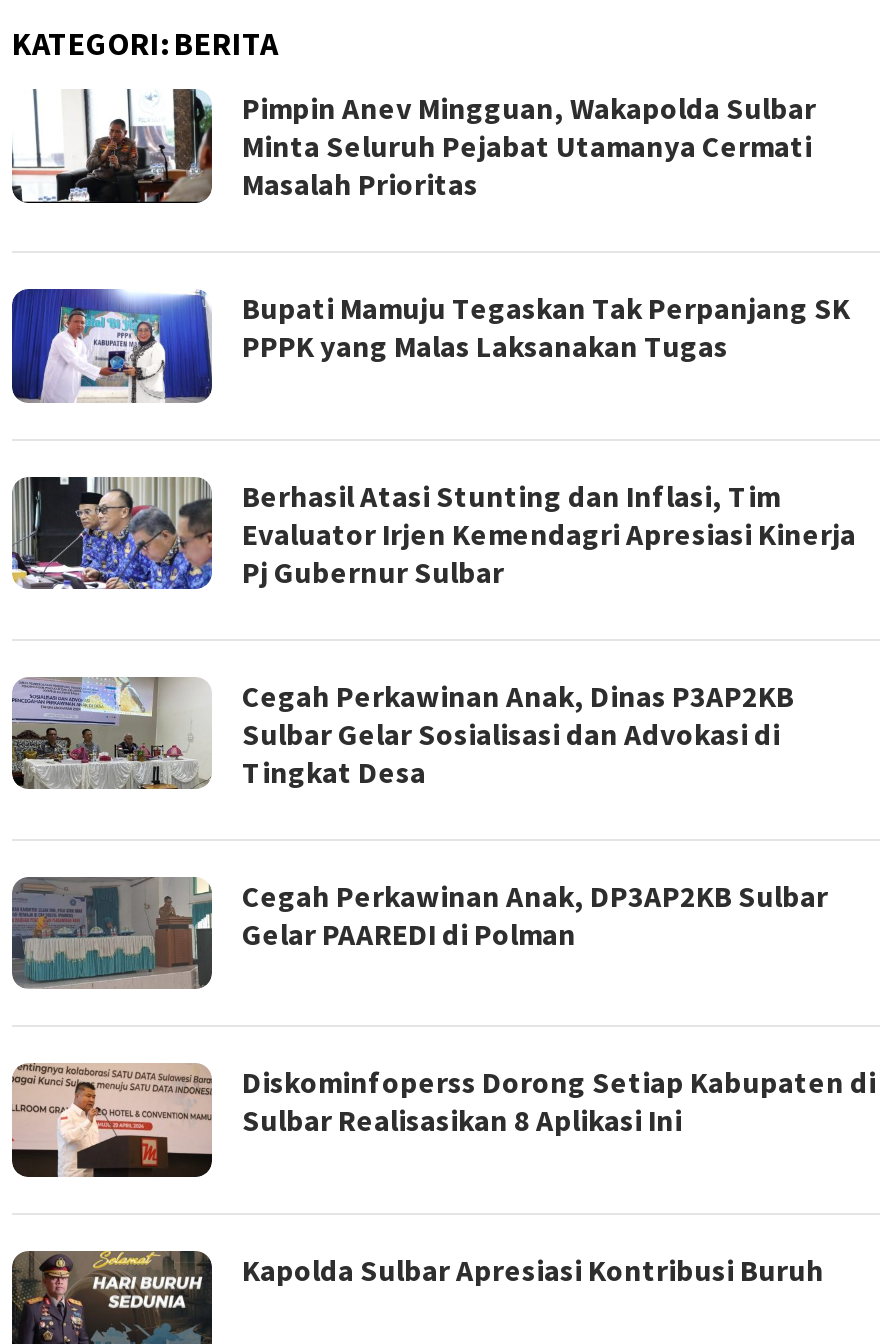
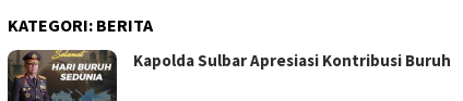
- [image]
- Pimpin Anev Mingguan, Wakapolda Sulbar
- Minta Seluruh Pejabat Utamanya Cermati
- Masalah Prioritas
- Bupati Mamuju Tegaskan Tak Perpanjang SK
- PPPK yang Malas Laksanakan Tugas

- [image]

- [image]
- Berhasil Atasi Stunting dan Inflasi, Tim
- Evaluator Irjen Kemendagri Apresiasi Kinerja
- Pj Gubernur Sulbar
- Cegah Perkawinan Anak, Dinas P3AP2KB
- Sulbar Gelar Sosialisasi dan Advokasi di
- Tingkat Desa
- Cegah Perkawinan Anak, DP3AP2KB Sulbar
- Gelar PAAREDI di Polman

- [image]

- [image]

- [image]
- Diskominfoperss Dorong Setiap Kabupaten di
- Sulbar Realisasikan 8 Aplikasi Ini
